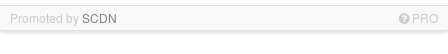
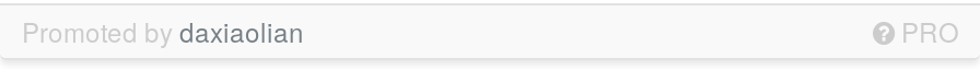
- Promoted by SCDN
+ Promoted by daxiaolian
